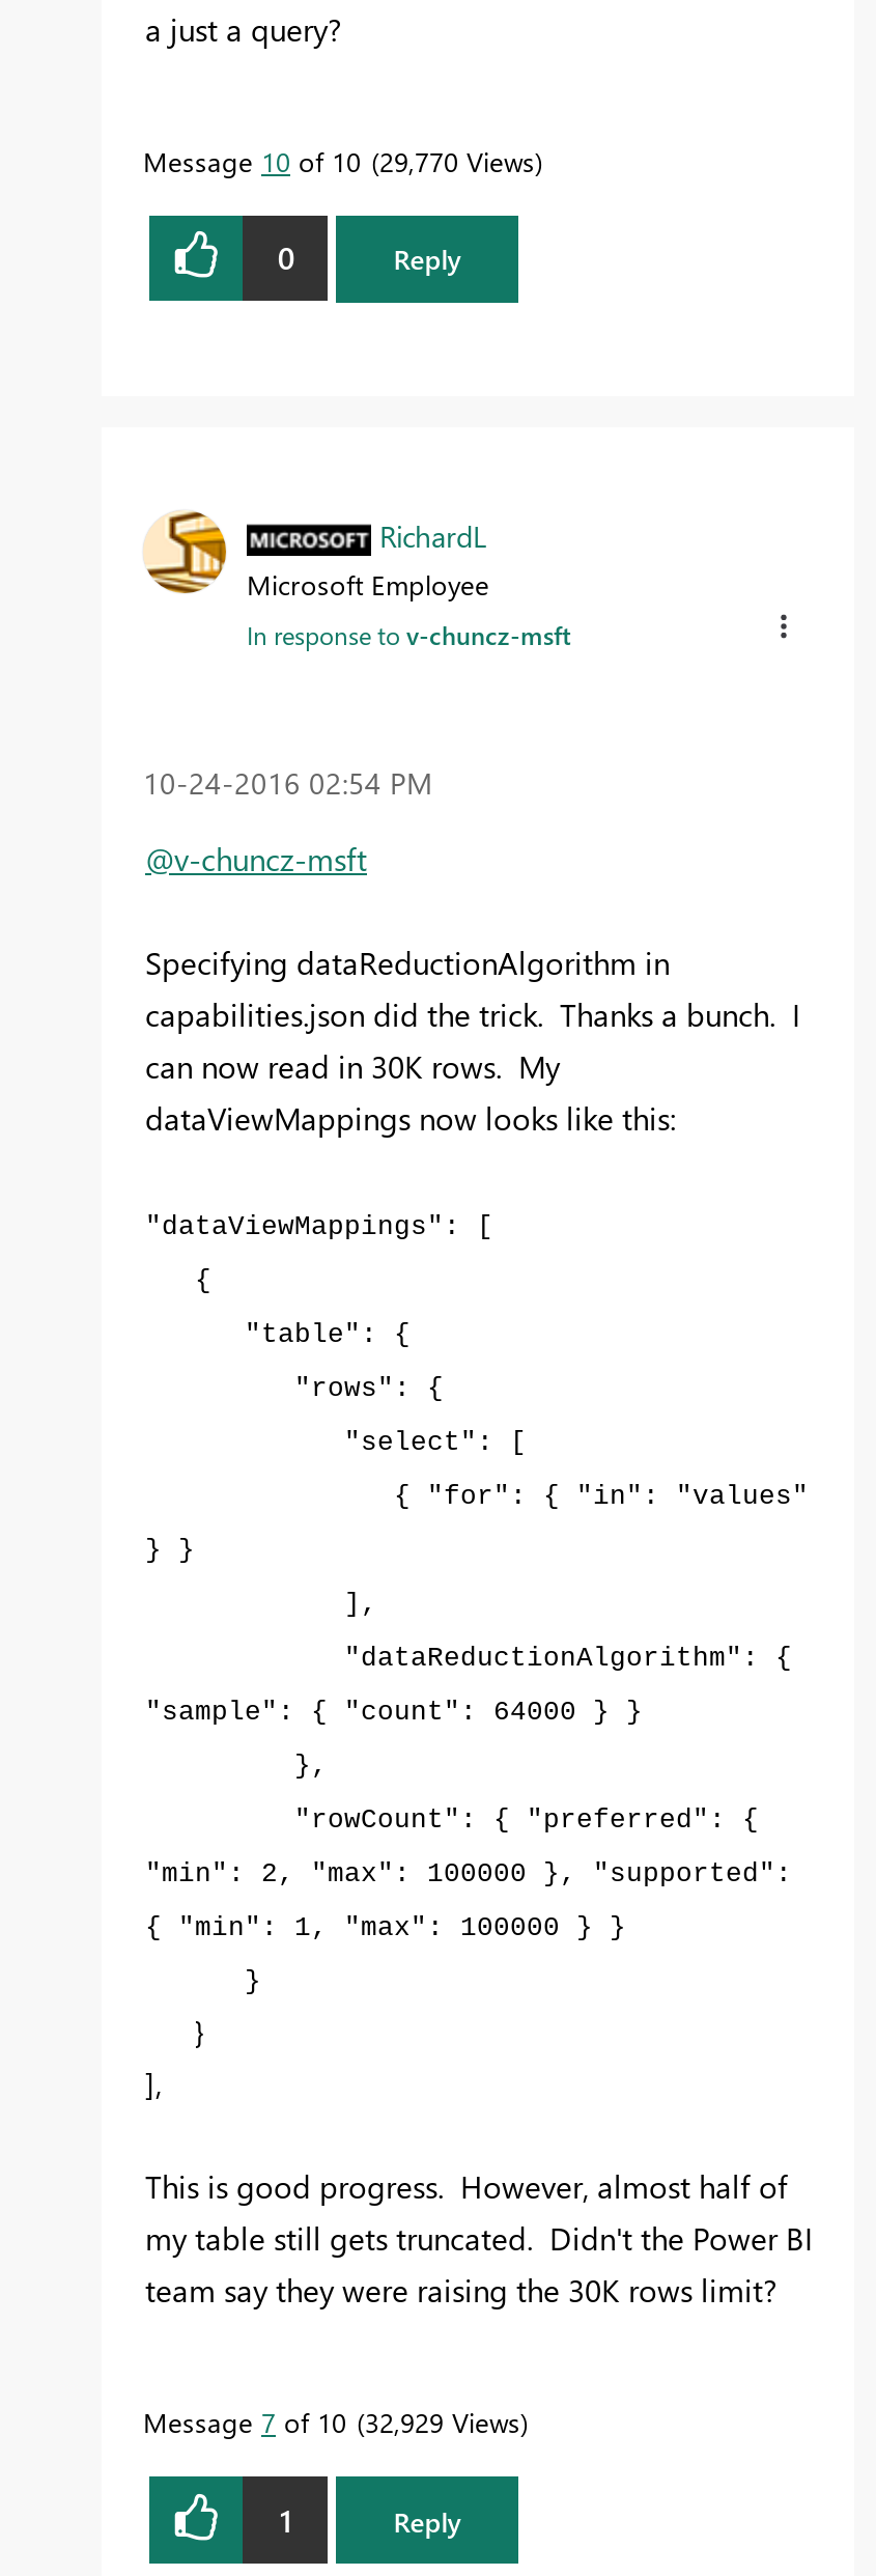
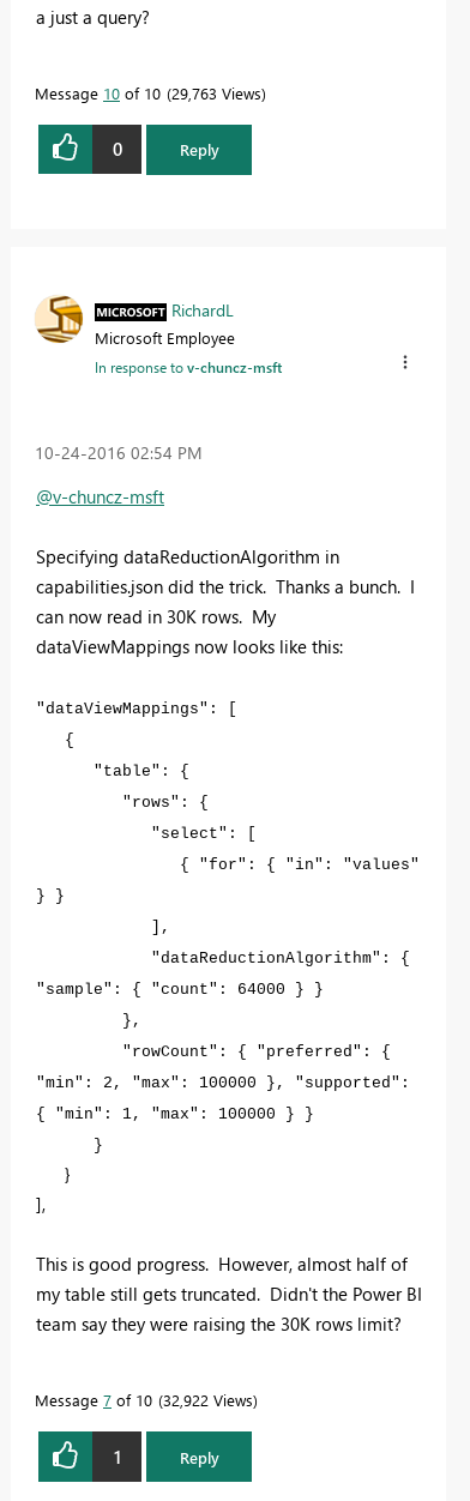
- Message 10 of 10 29,770 Views
+ Message 10 of 10 29,763 Views

- Message 7 of 10 32,929 Views
+ Message 7 of 10 32,922 Views
